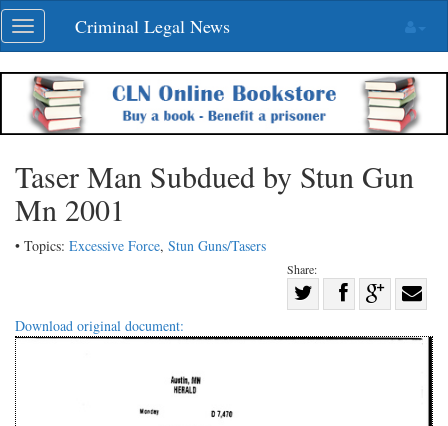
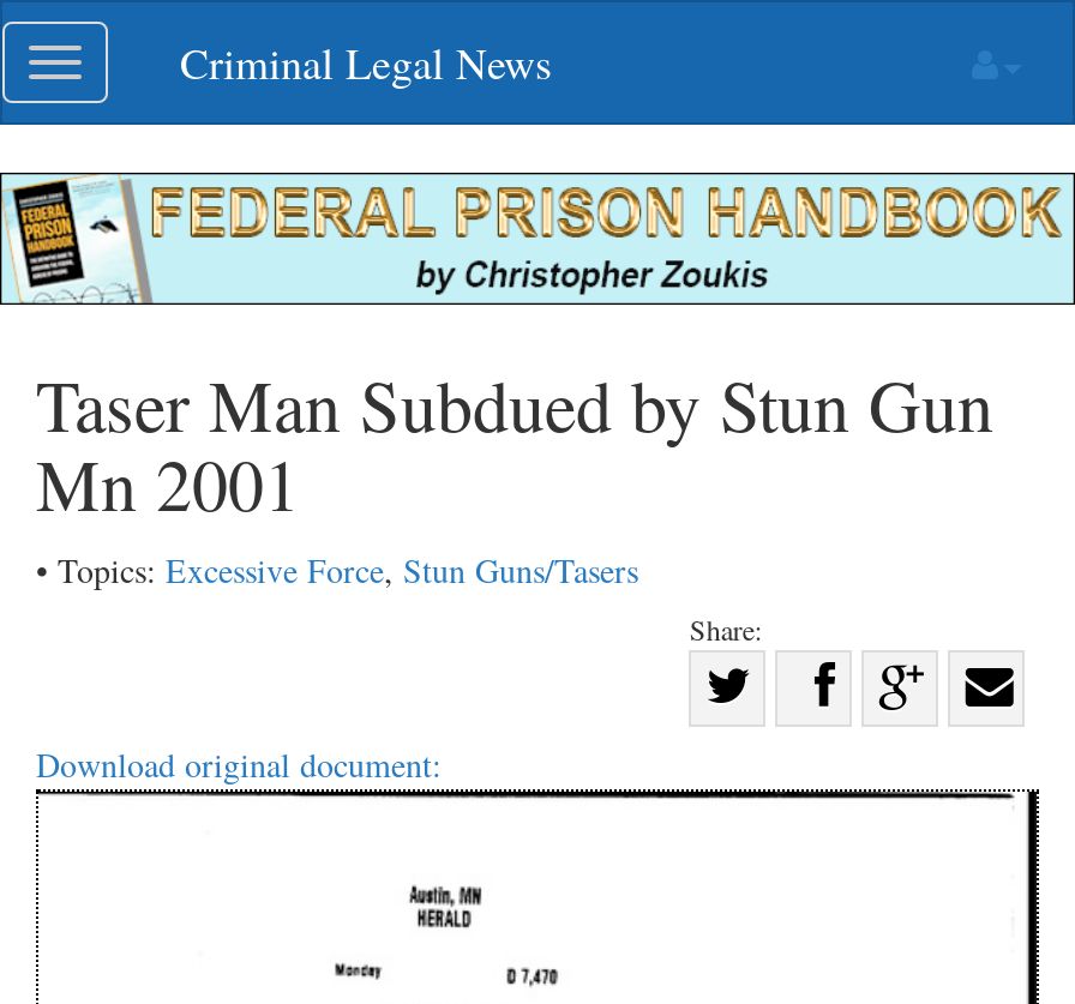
- [image]
+ [image]
